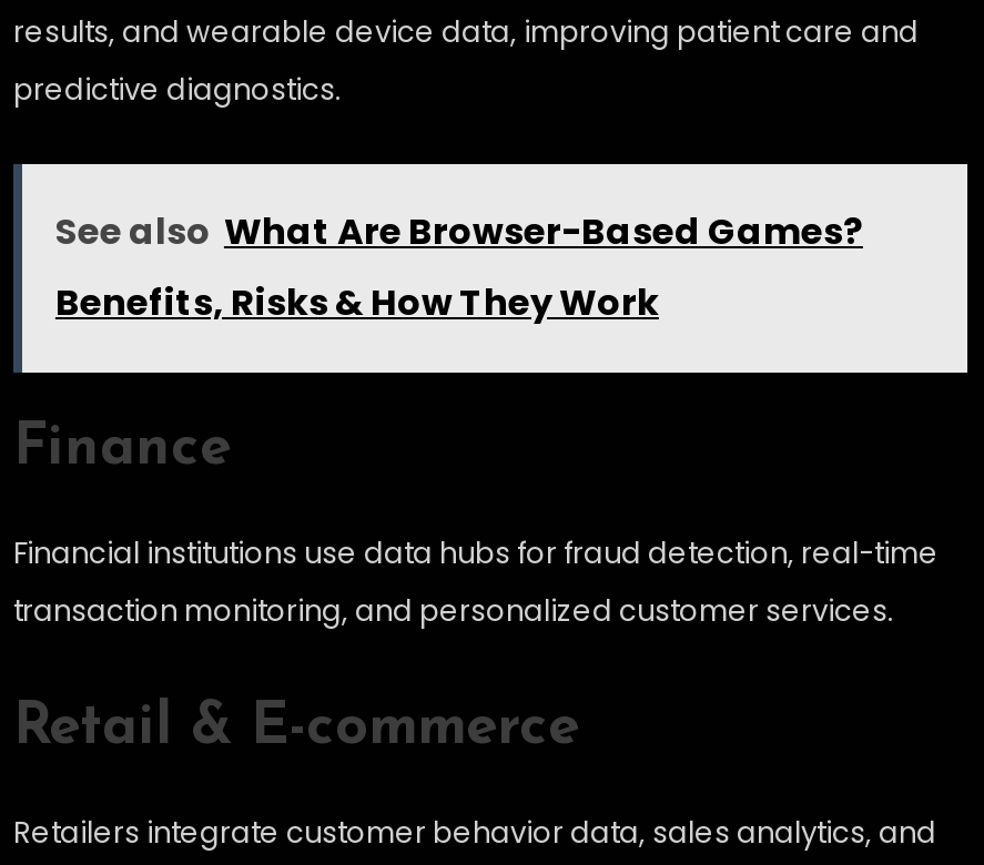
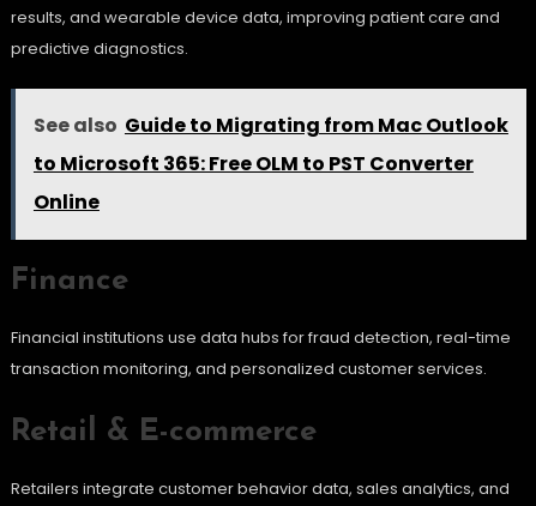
- See also What Are Browser-Based Games?
- Benefits, Risks & How They Work
+ See also Guide to Migrating from Mac Outlook
+ to Microsoft 365: Free OLM to PST Converter
+ Online
